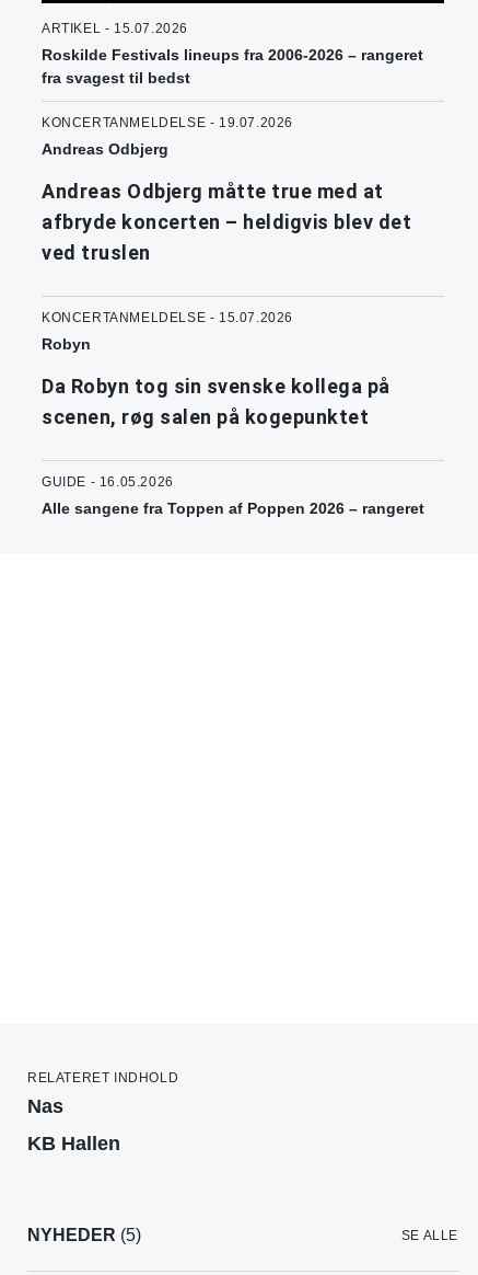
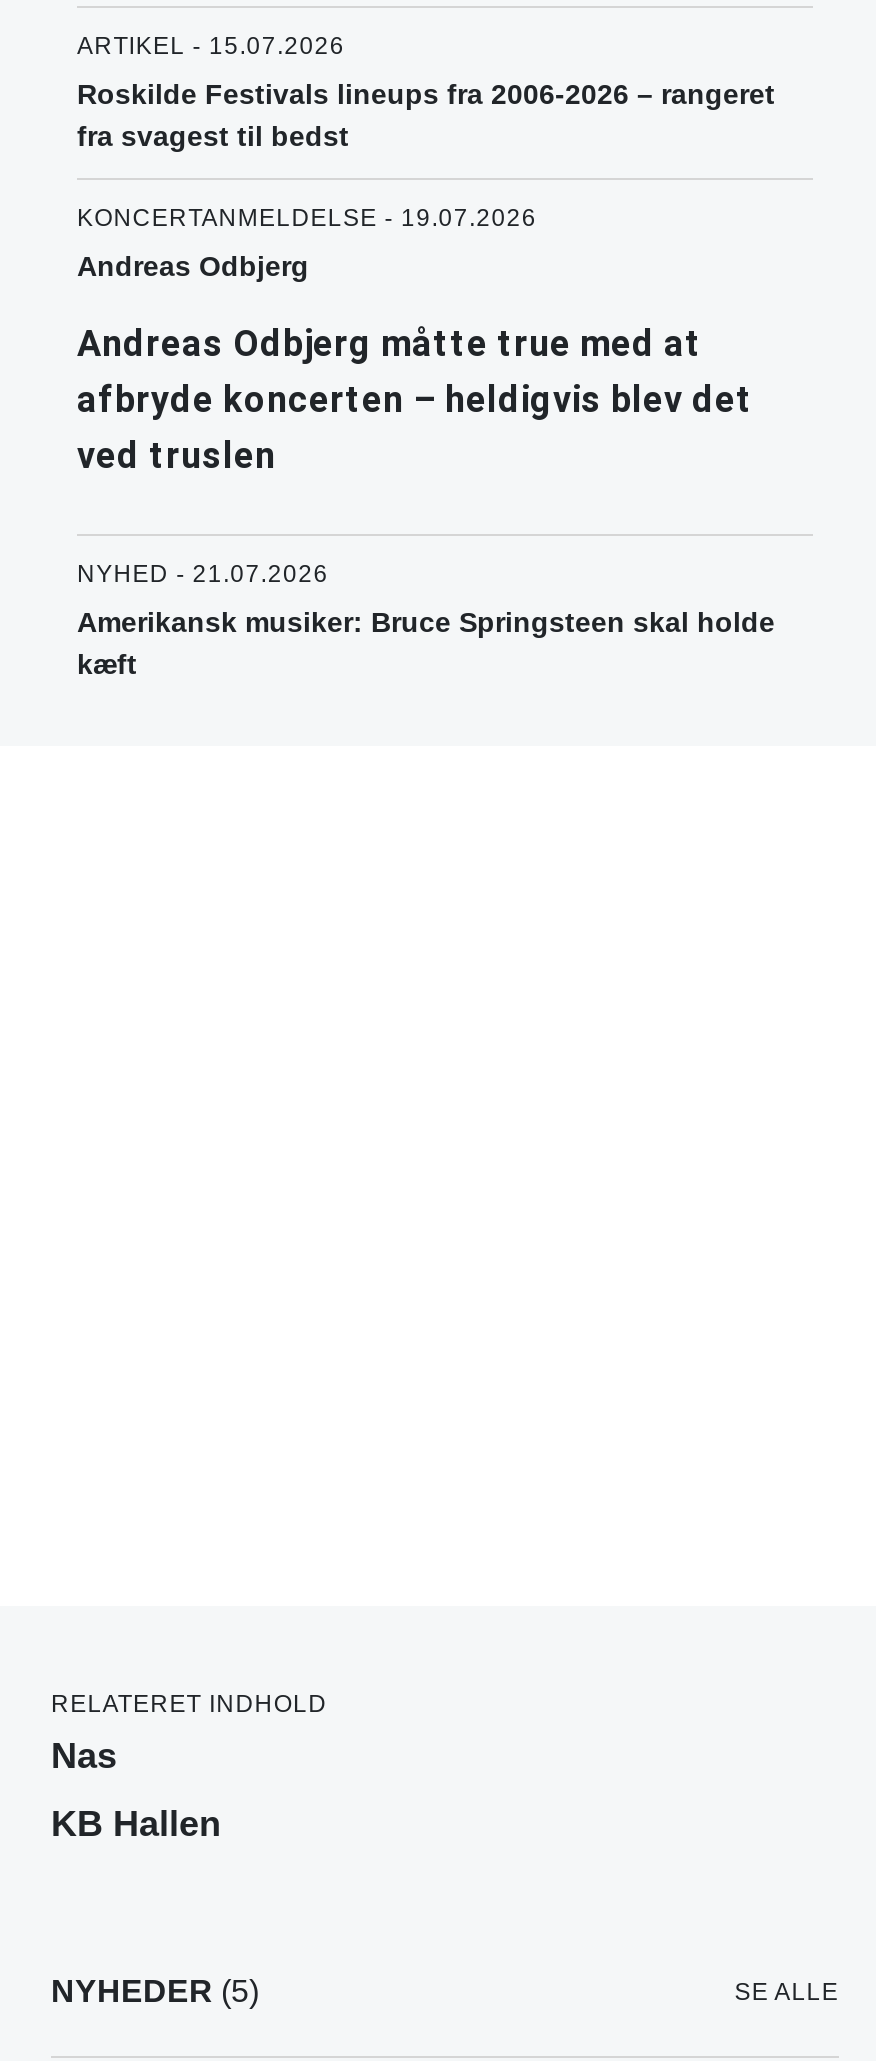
- KONCERTANMELDELSE - 15.07.2026
- Robyn
- Da Robyn tog sin svenske kollega på
- scenen, røg salen på kogepunktet
- GUIDE - 16.05.2026
- Alle sangene fra Toppen af Poppen 2026 – rangeret
+ NYHED - 21.07.2026
+ Amerikansk musiker: Bruce Springsteen skal holde
+ kæft
